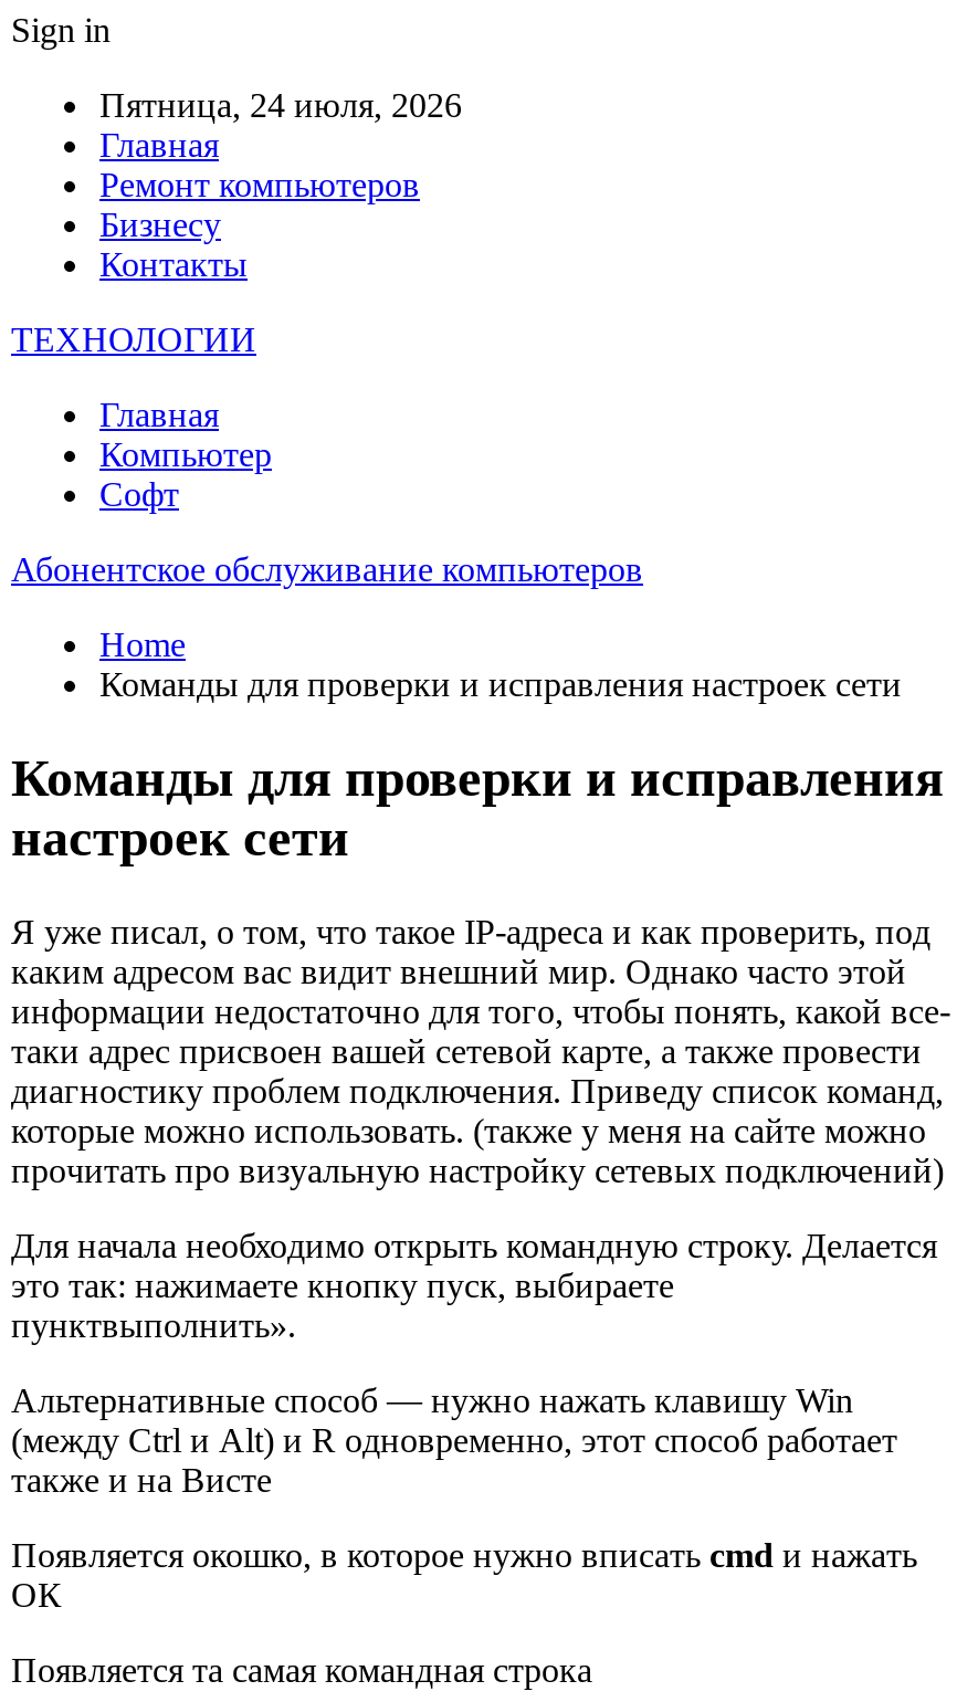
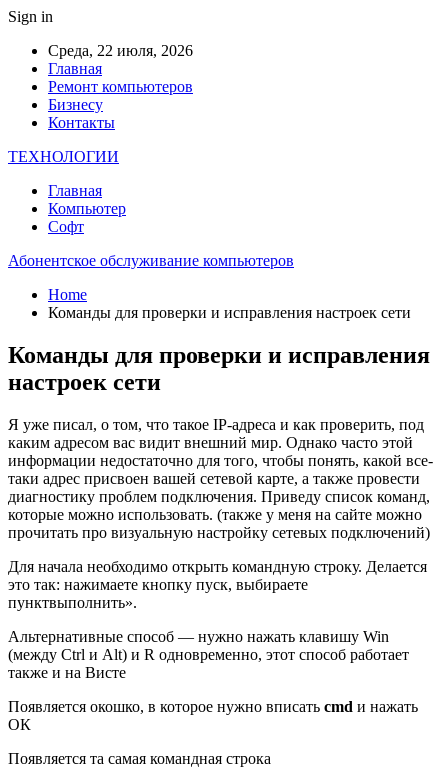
- Пятница, 24 июля, 2026
+ Среда, 22 июля, 2026
